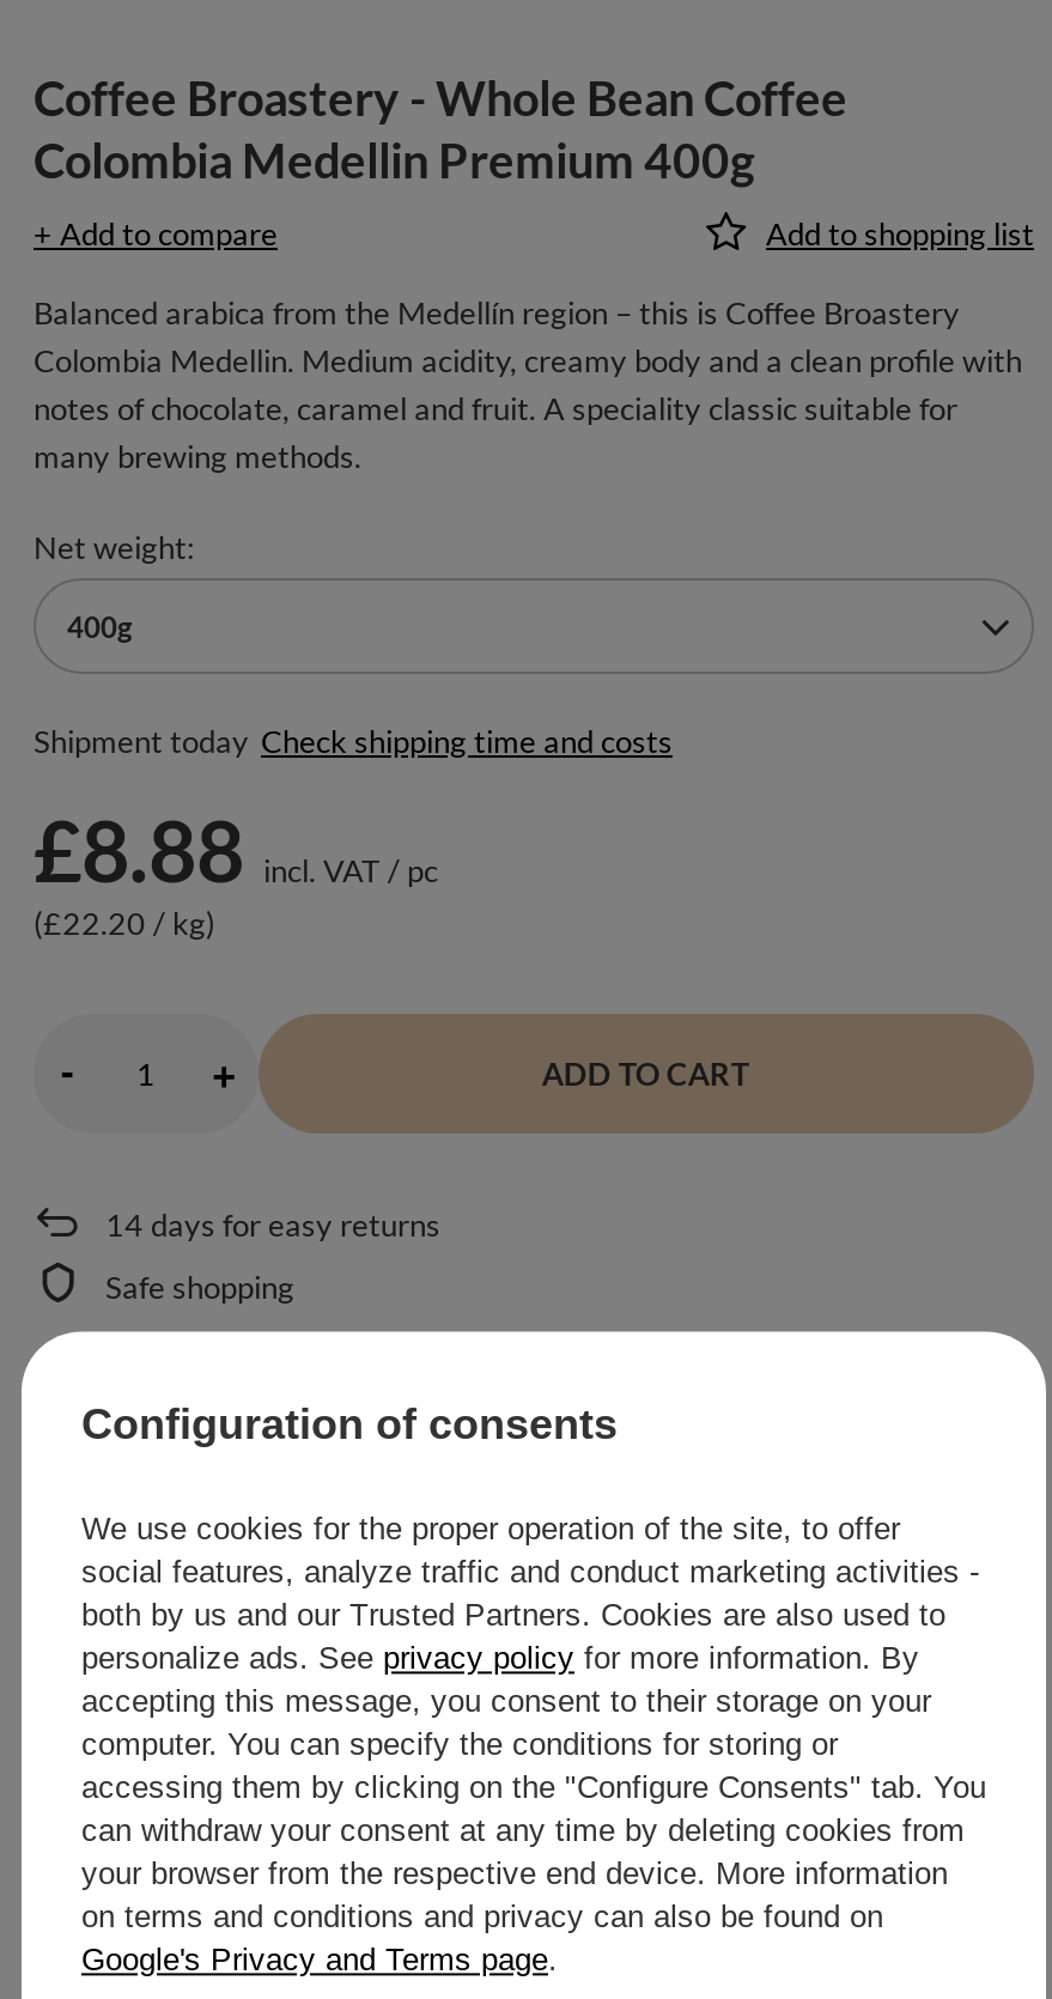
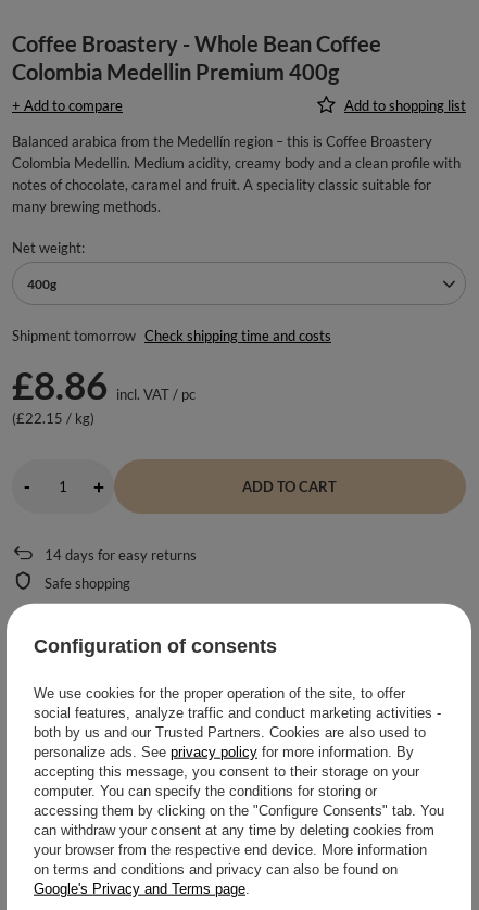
- Shipment today Check shipping time and costs
+ Shipment tomorrow Check shipping time and costs

- £8.88 incl. VAT/pc
+ £8.86 incl. VAT/pc

- (£22.20 / kg)
+ (£22.15 / kg)
